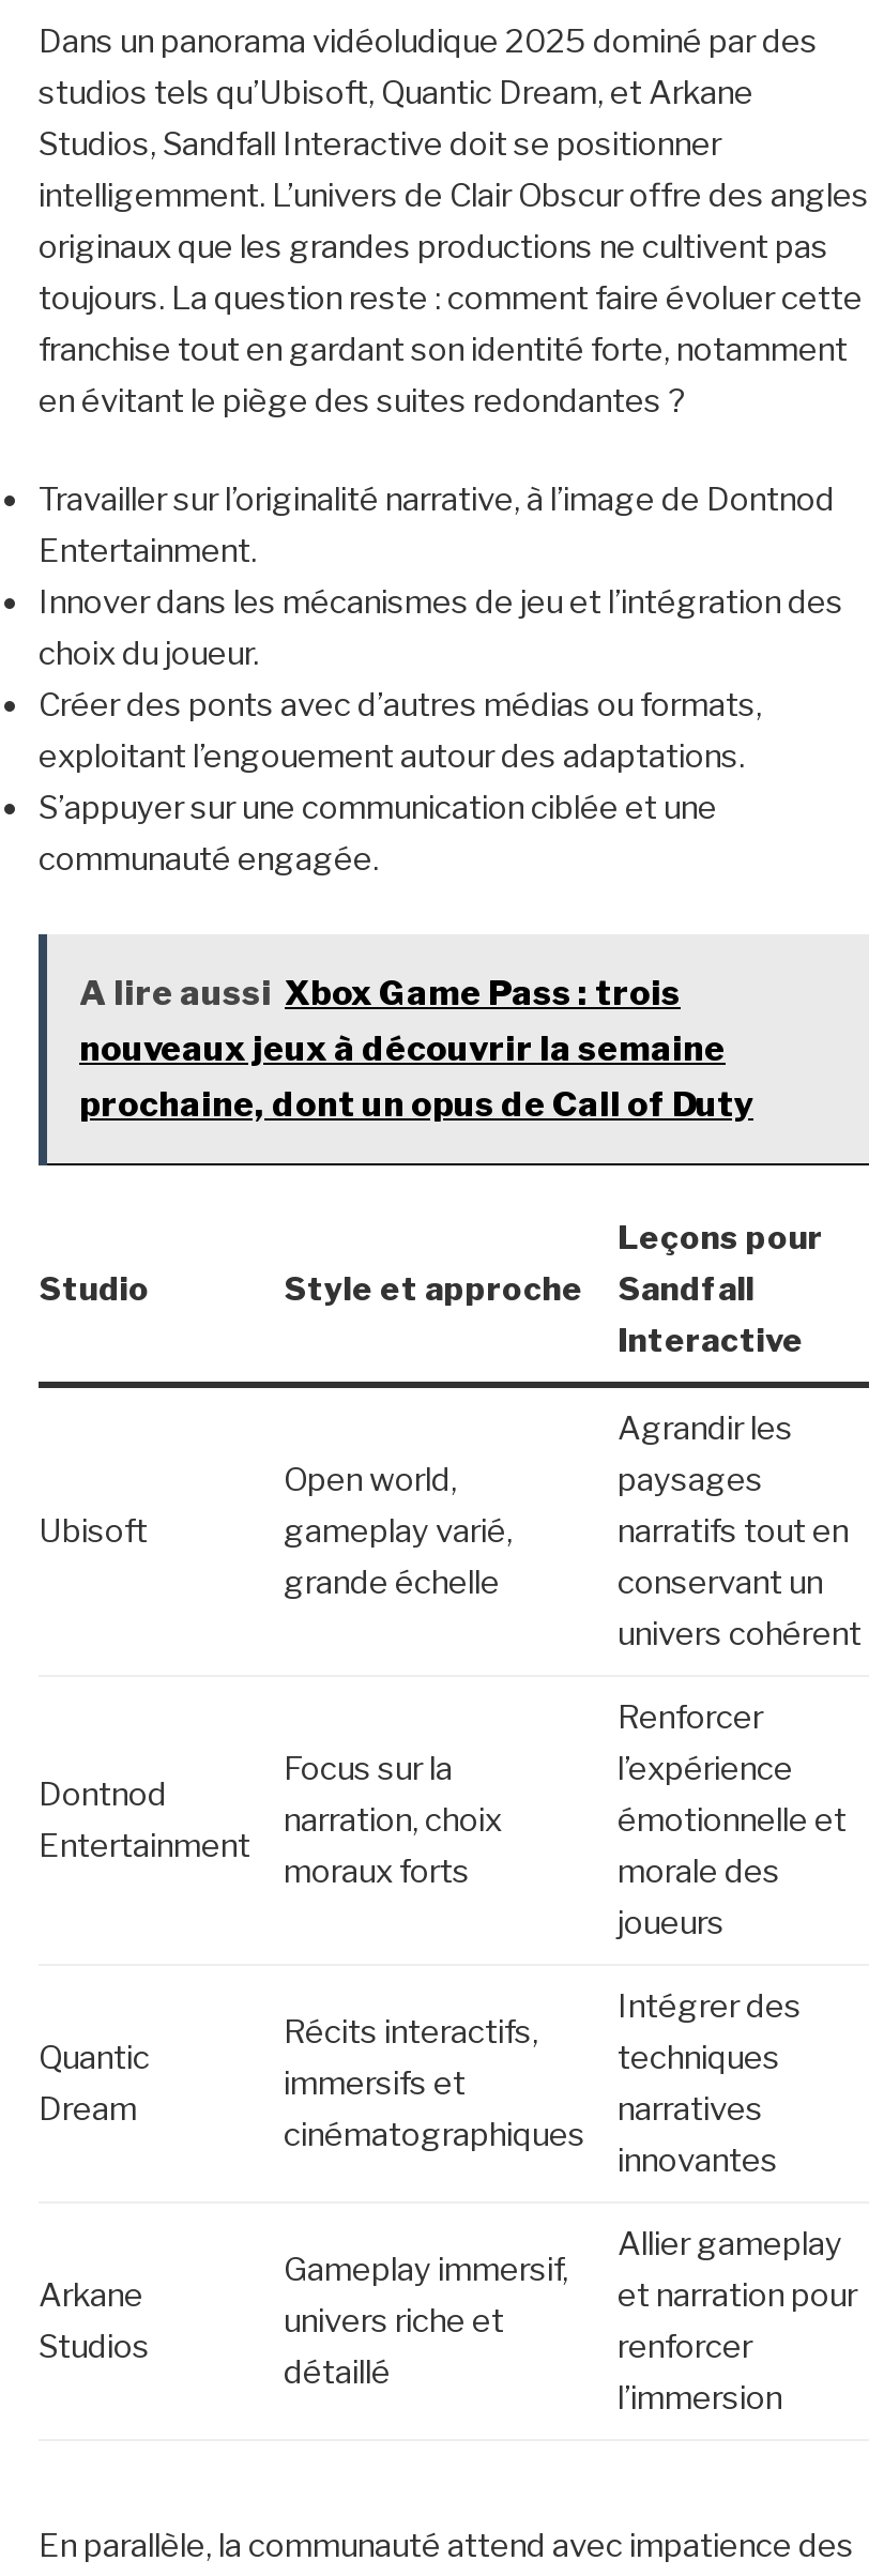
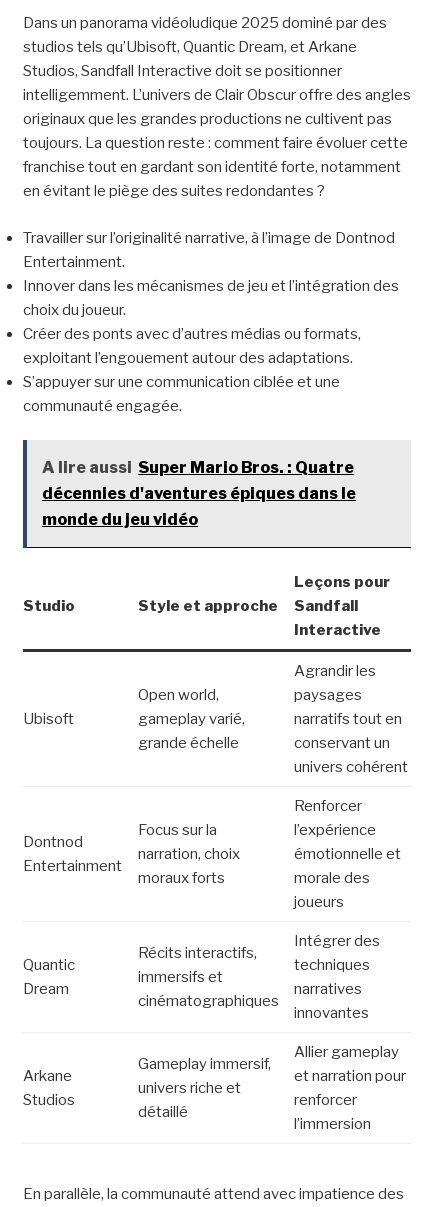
- A lire aussi Xbox Game Pass : trois
- nouveaux jeux à découvrir la semaine
- prochaine, dont un opus de Call of Duty
+ A lire aussi Super Mario Bros. : Quatre
+ décennies d'aventures épiques dans le
+ monde du jeu vidéo
